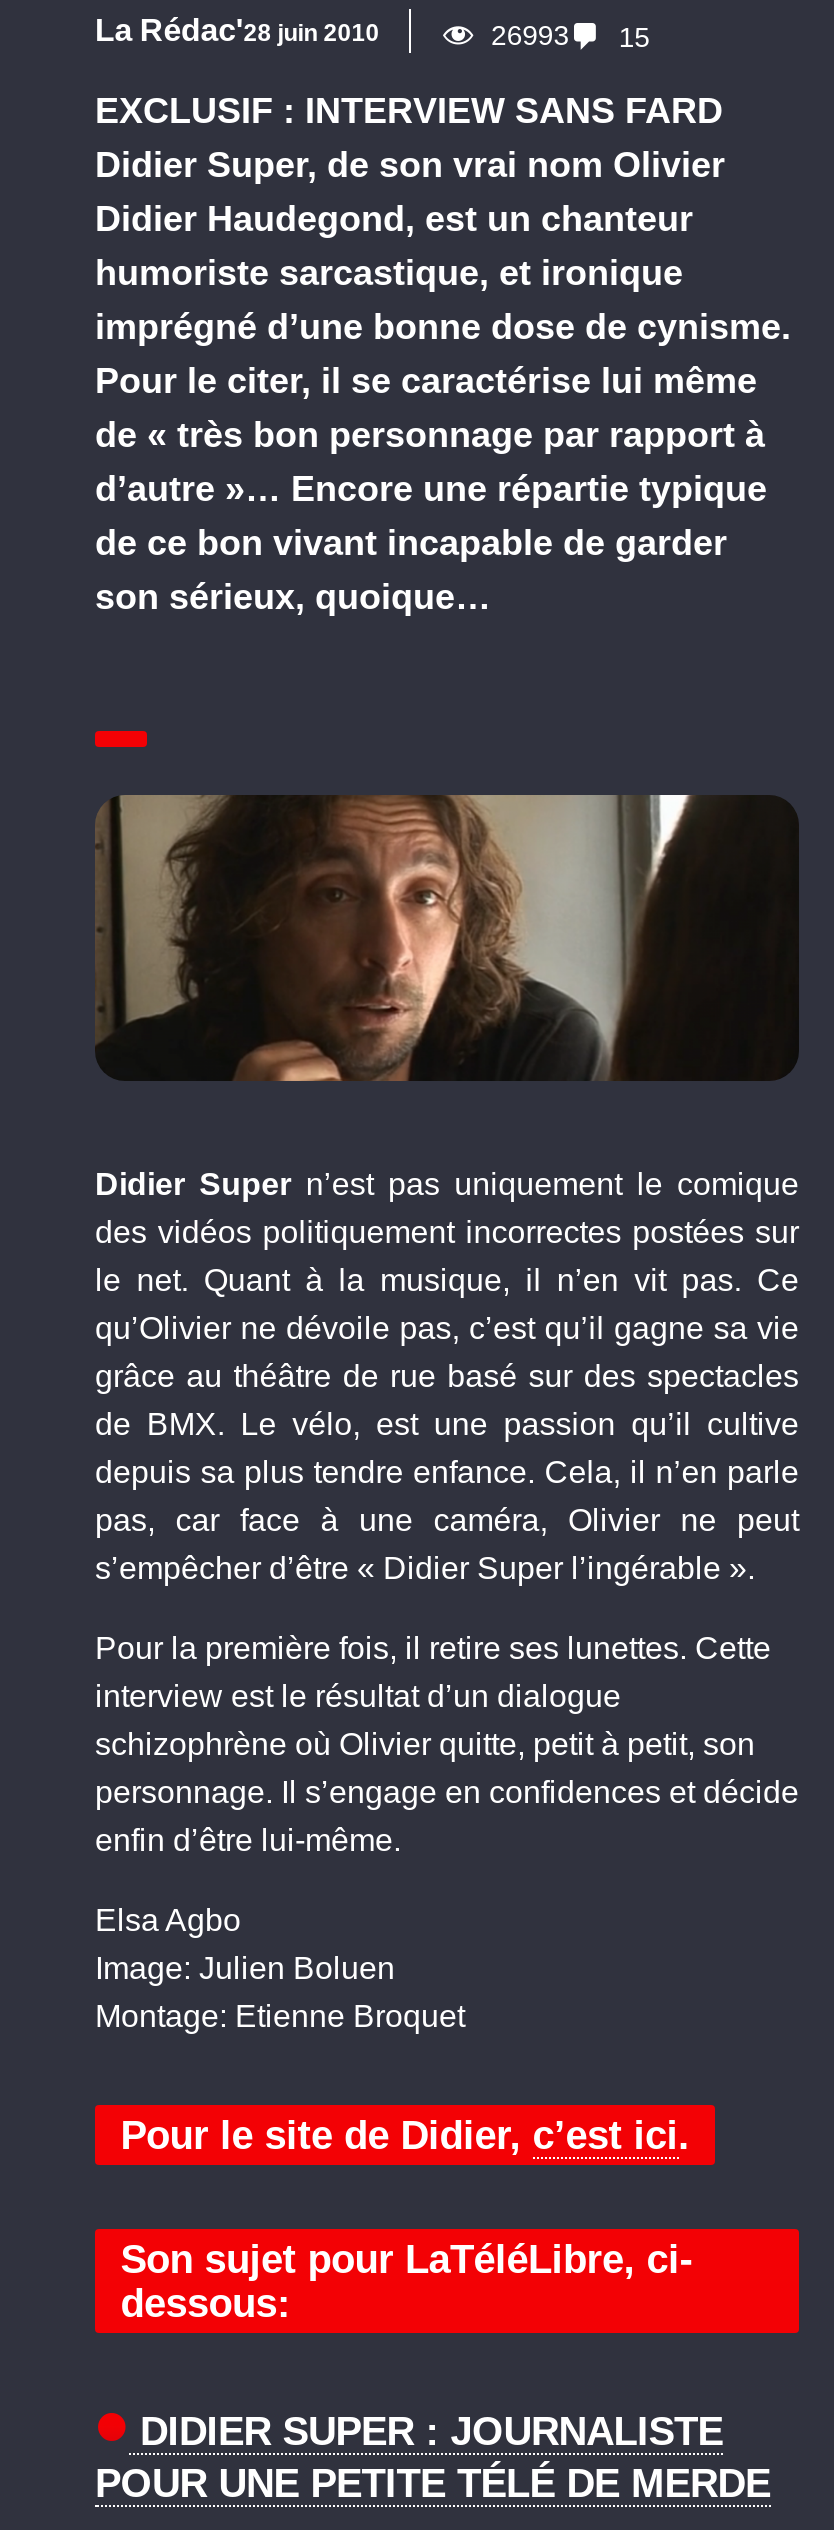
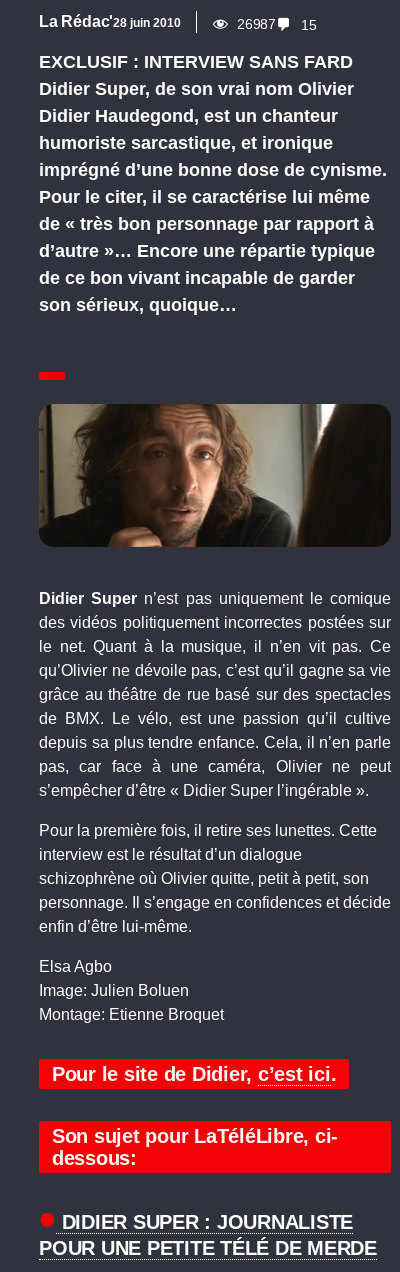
- 26993 15
+ 26987 15
